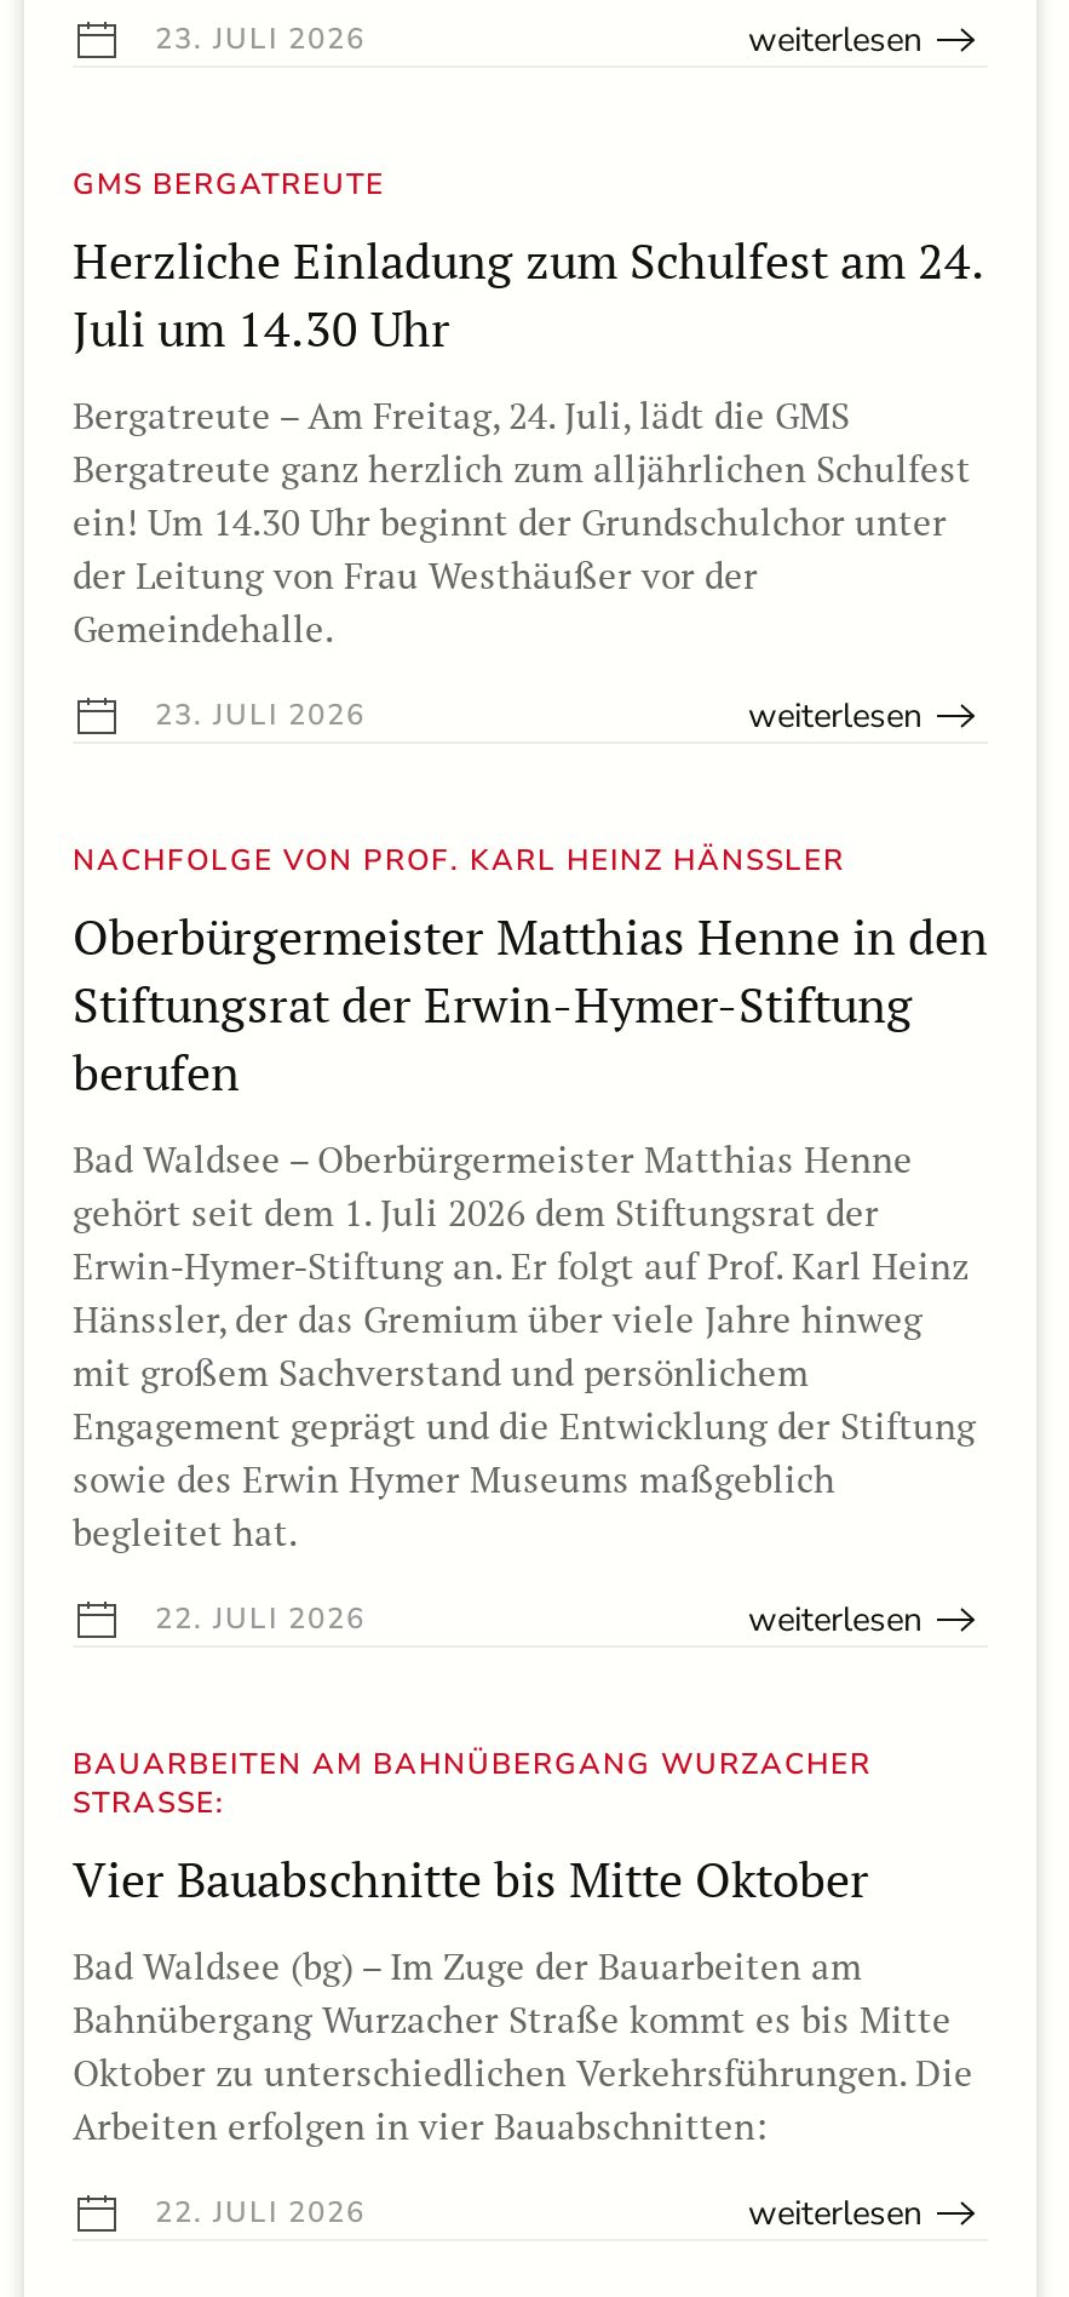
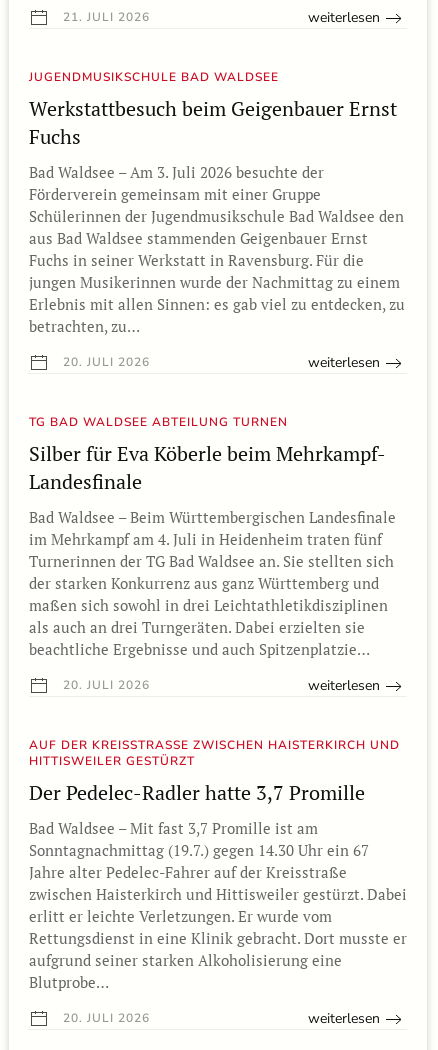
- 23. JULI 2026
+ 21. JULI 2026

- GMS BERGATREUTE
- Herzliche Einladung zum Schulfest am 24.
- Juli um 14.30 Uhr
- Bergatreute – Am Freitag, 24. Juli, lädt die GMS
- Bergatreute ganz herzlich zum alljährlichen Schulfest
- ein! Um 14.30 Uhr beginnt der Grundschulchor unter
- der Leitung von Frau Westhäußer vor der
- Gemeindehalle.
+ JUGENDMUSIKSCHULE BAD WALDSEE
+ Werkstattbesuch beim Geigenbauer Ernst
+ Fuchs
+ Bad Waldsee – Am 3. Juli 2026 besuchte der
+ Förderverein gemeinsam mit einer Gruppe
+ Schülerinnen der Jugendmusikschule Bad Waldsee den
+ aus Bad Waldsee stammenden Geigenbauer Ernst
+ Fuchs in seiner Werkstatt in Ravensburg. Für die
+ jungen Musikerinnen wurde der Nachmittag zu einem
+ Erlebnis mit allen Sinnen: es gab viel zu entdecken, zu
+ betrachten, zu…

- 23. JULI 2026
+ 20. JULI 2026

- NACHFOLGE VON PROF. KARL HEINZ HÄNSSLER
- Oberbürgermeister Matthias Henne in den
- Stiftungsrat der Erwin-Hymer-Stiftung
- berufen
- Bad Waldsee – Oberbürgermeister Matthias Henne
- gehört seit dem 1. Juli 2026 dem Stiftungsrat der
- Erwin-Hymer-Stiftung an. Er folgt auf Prof. Karl Heinz
- Hänssler, der das Gremium über viele Jahre hinweg
- mit großem Sachverstand und persönlichem
- Engagement geprägt und die Entwicklung der Stiftung
- sowie des Erwin Hymer Museums maßgeblich
- begleitet hat.
+ TG BAD WALDSEE ABTEILUNG TURNEN
+ Silber für Eva Köberle beim Mehrkampf-
+ Landesfinale
+ Bad Waldsee – Beim Württembergischen Landesfinale
+ im Mehrkampf am 4. Juli in Heidenheim traten fünf
+ Turnerinnen der TG Bad Waldsee an. Sie stellten sich
+ der starken Konkurrenz aus ganz Württemberg und
+ maßen sich sowohl in drei Leichtathletikdisziplinen
+ als auch an drei Turngeräten. Dabei erzielten sie
+ beachtliche Ergebnisse und auch Spitzenplatzie…

- 22. JULI 2026
+ 20. JULI 2026

- BAUARBEITEN AM BAHNÜBERGANG WURZACHER
- STRASSE:
- Vier Bauabschnitte bis Mitte Oktober
- Bad Waldsee (bg) – Im Zuge der Bauarbeiten am
- Bahnübergang Wurzacher Straße kommt es bis Mitte
- Oktober zu unterschiedlichen Verkehrsführungen. Die
- Arbeiten erfolgen in vier Bauabschnitten:
+ AUF DER KREISSTRASSE ZWISCHEN HAISTERKIRCH UND H
+ ITTISWEILER GESTÜRZT
+ Der Pedelec-Radler hatte 3,7 Promille
+ Bad Waldsee – Mit fast 3,7 Promille ist am
+ Sonntagnachmittag (19.7.) gegen 14.30 Uhr ein 67
+ Jahre alter Pedelec-Fahrer auf der Kreisstraße
+ zwischen Haisterkirch und Hittisweiler gestürzt. Dabei
+ erlitt er leichte Verletzungen. Er wurde vom
+ Rettungsdienst in eine Klinik gebracht. Dort musste er
+ aufgrund seiner starken Alkoholisierung eine
+ Blutprobe…

- 22. JULI 2026
+ 20. JULI 2026
